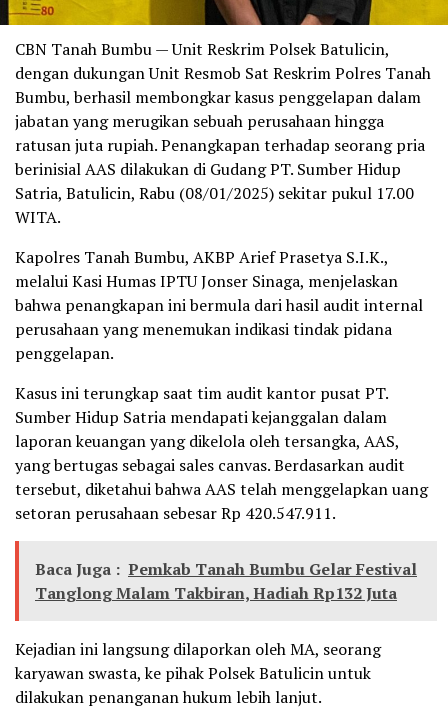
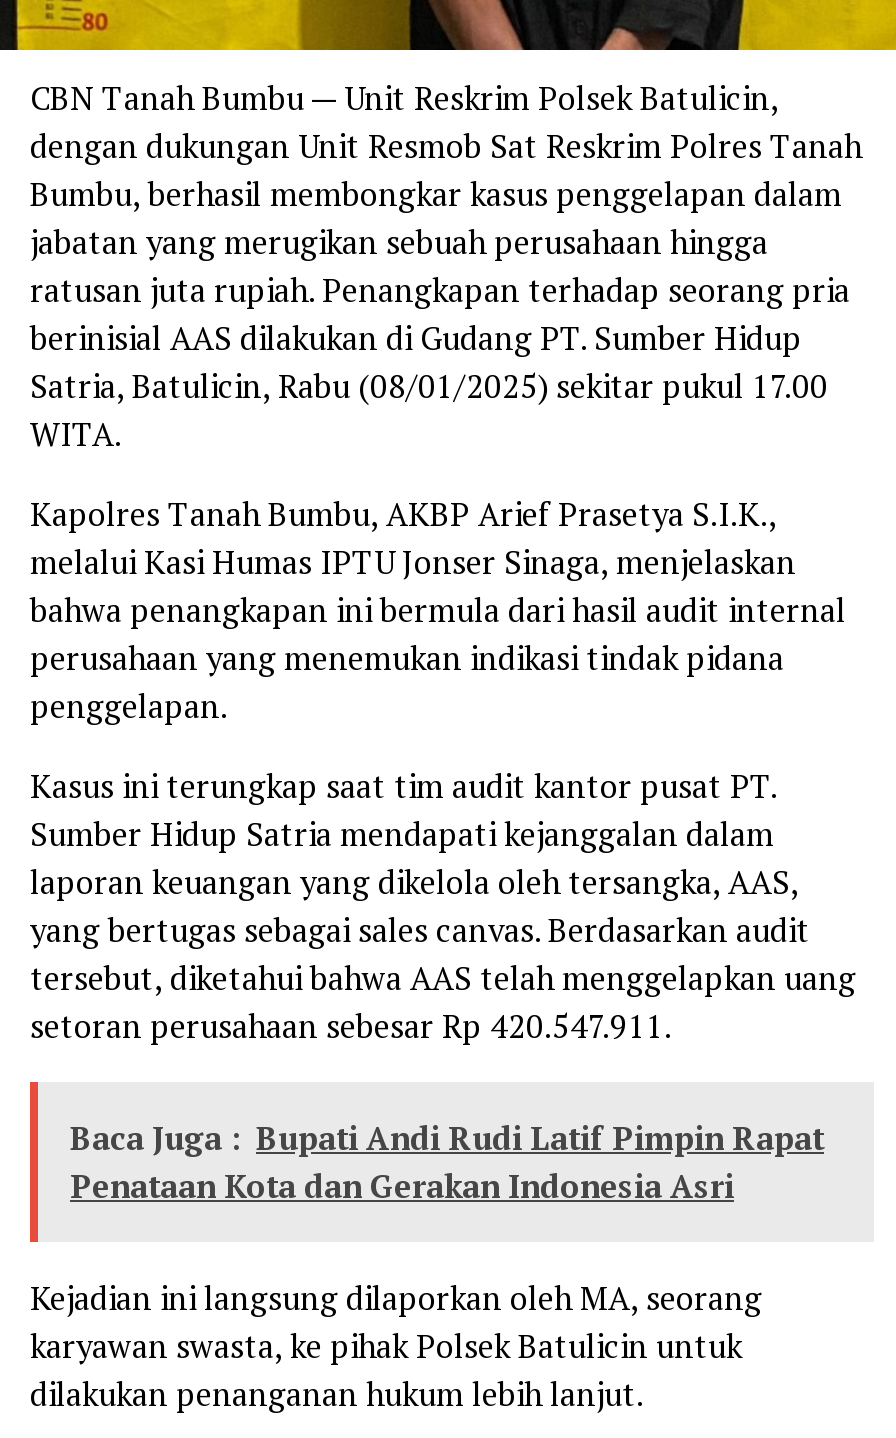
- Baca Juga : Pemkab Tanah Bumbu Gelar Festival
- Tanglong Malam Takbiran, Hadiah Rp132 Juta
+ Baca Juga : Bupati Andi Rudi Latif Pimpin Rapat
+ Penataan Kota dan Gerakan Indonesia Asri
